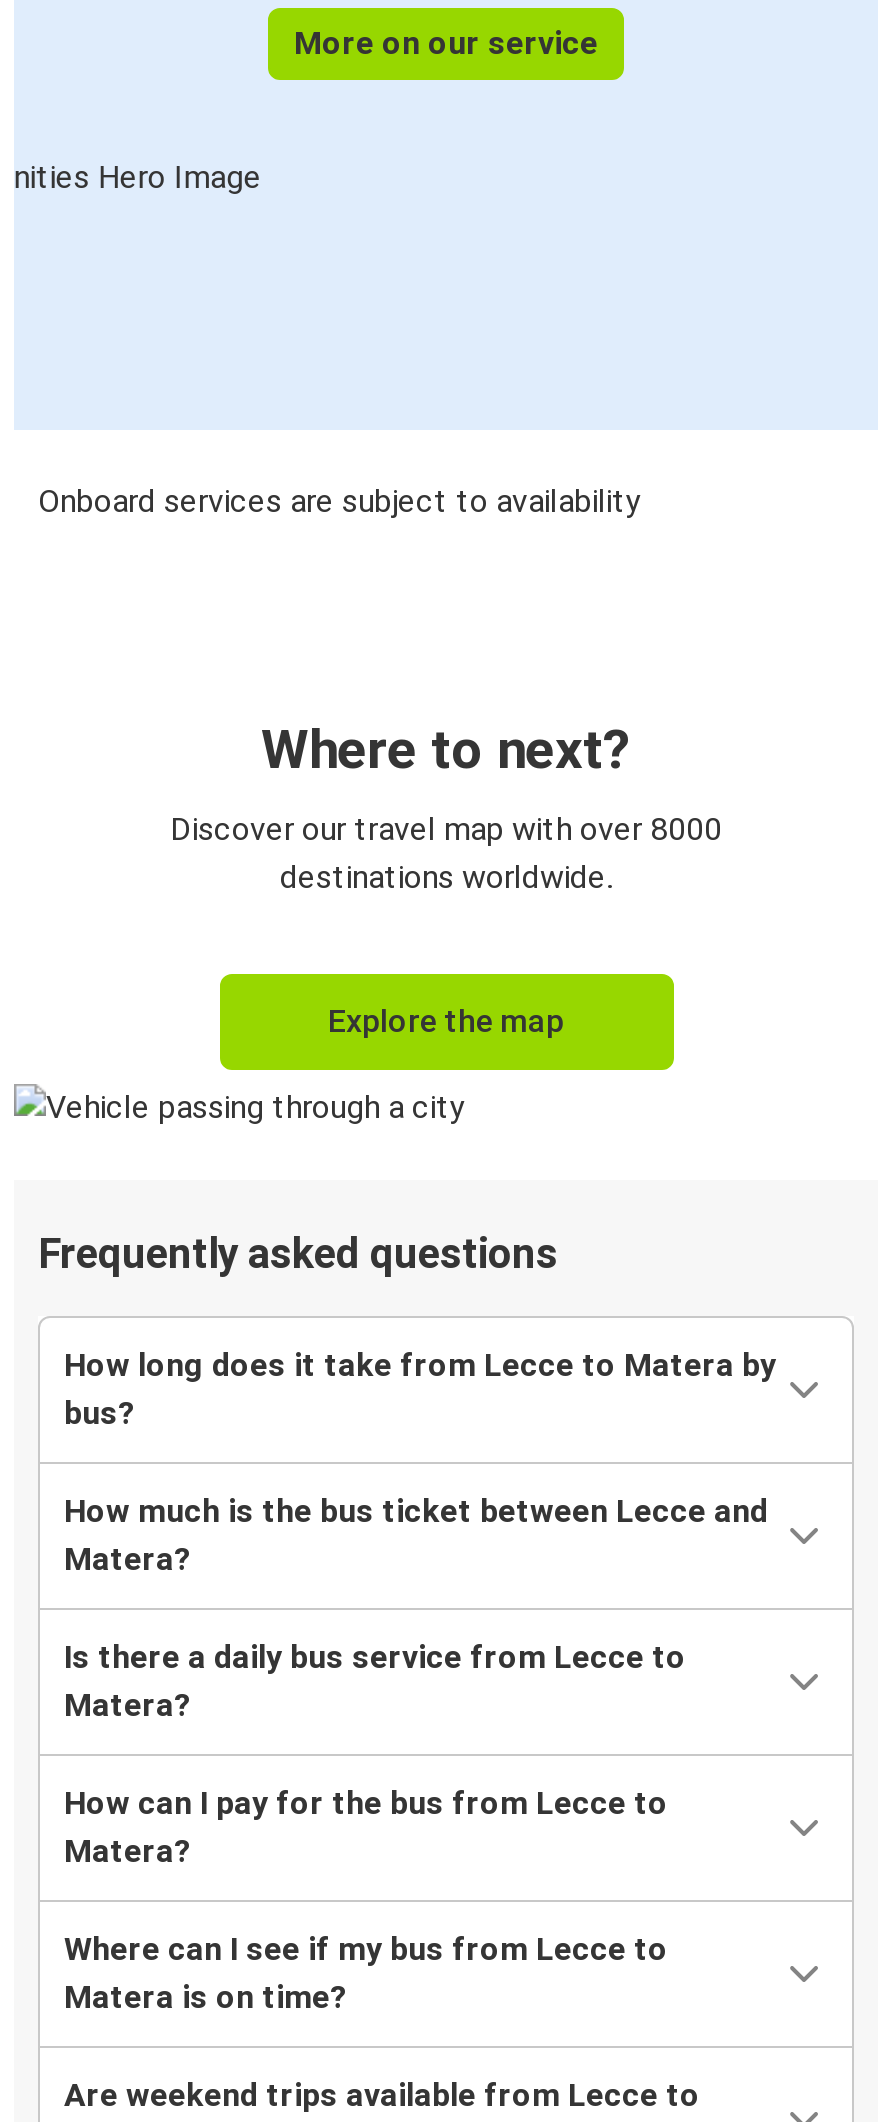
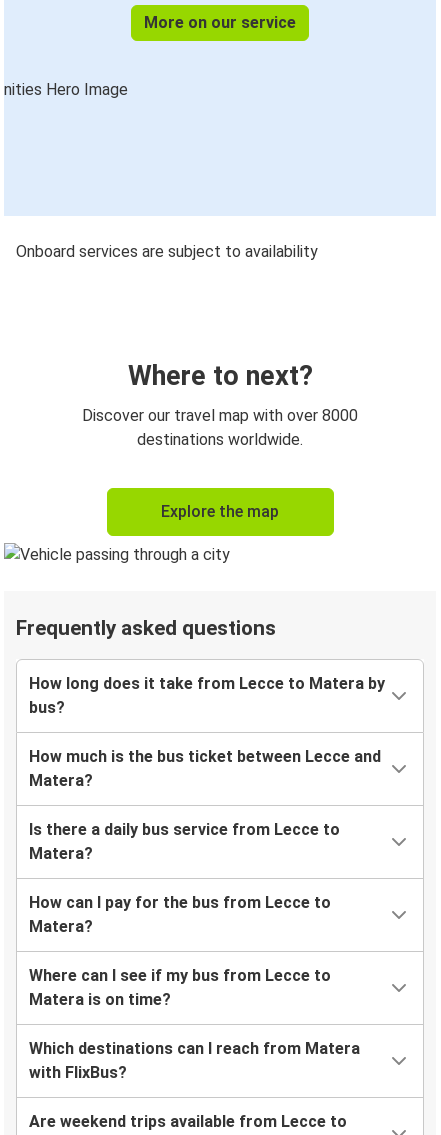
+ Which destinations can I reach from Matera
+ with FlixBus?
